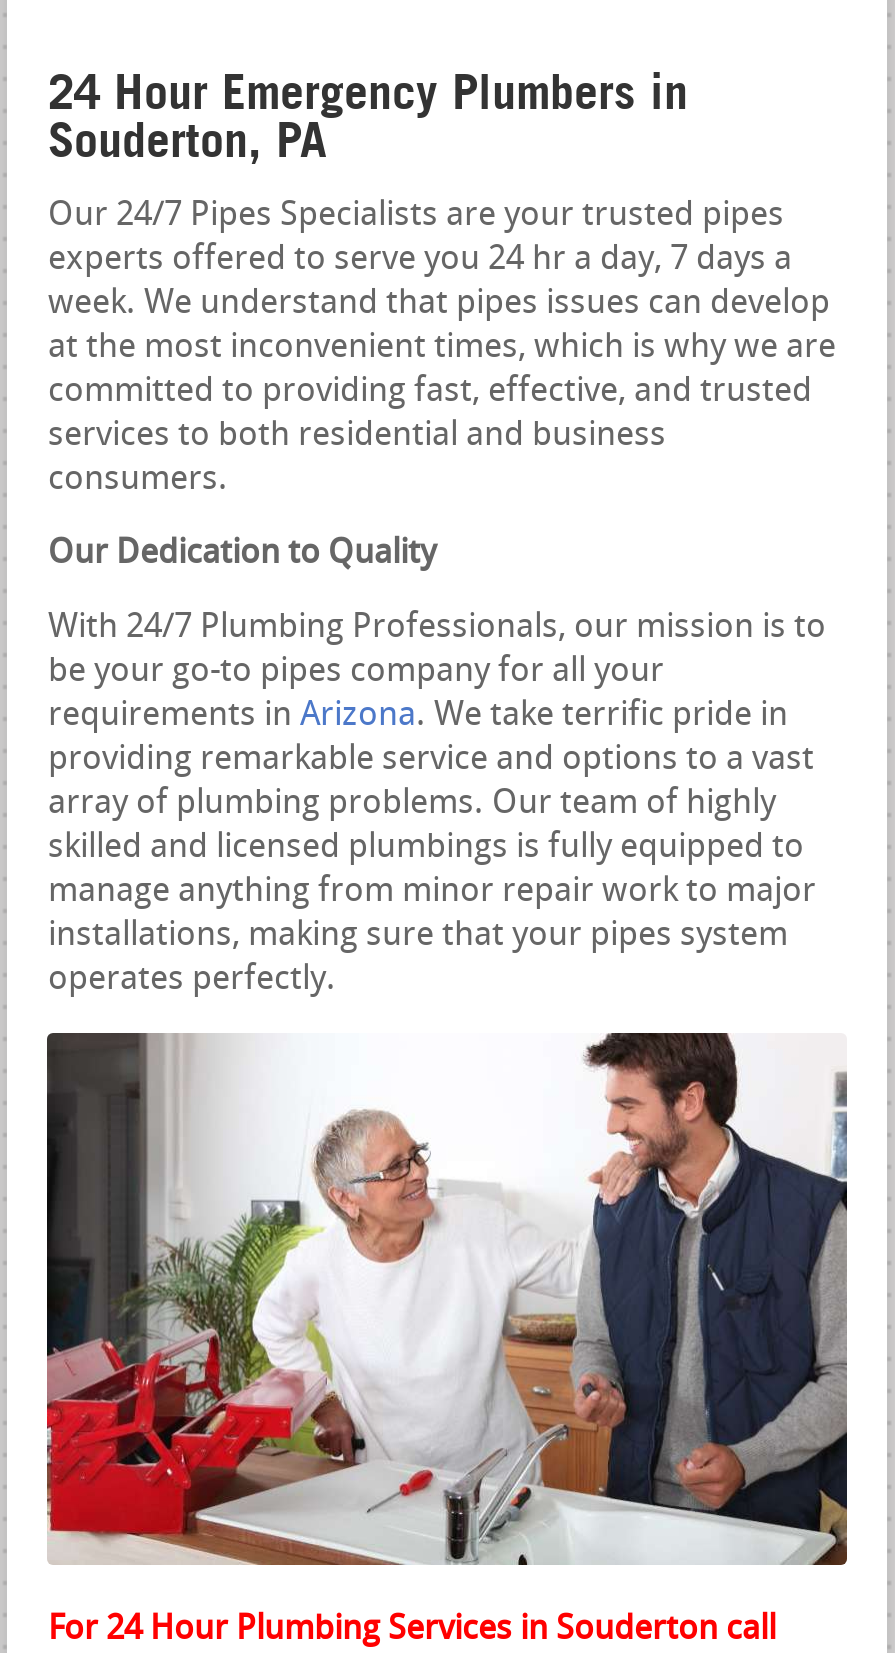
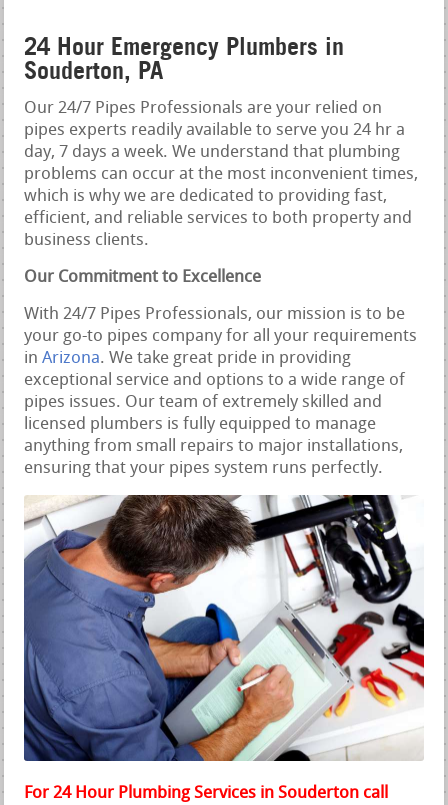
- Our 24/7 Pipes Specialists are your trusted pipes
- experts offered to serve you 24 hr a day, 7 days a
- week. We understand that pipes issues can develop
- at the most inconvenient times, which is why we are
- committed to providing fast, effective, and trusted
- services to both residential and business
- consumers.
+ Our 24/7 Pipes Professionals are your relied on
+ pipes experts readily available to serve you 24 hr a
+ day, 7 days a week. We understand that plumbing
+ problems can occur at the most inconvenient times,
+ which is why we are dedicated to providing fast,
+ efficient, and reliable services to both property and
+ business clients.

- Our Dedication to Quality
+ Our Commitment to Excellence

- With 24/7 Plumbing Professionals, our mission is to
- be your go-to pipes company for all your
- requirements in Arizona. We take terrific pride in
- providing remarkable service and options to a vast
- array of plumbing problems. Our team of highly
- skilled and licensed plumbings is fully equipped to
- manage anything from minor repair work to major
- installations, making sure that your pipes system
- operates perfectly.
+ With 24/7 Pipes Professionals, our mission is to be
+ your go-to pipes company for all your requirements
+ in Arizona. We take great pride in providing
+ exceptional service and options to a wide range of
+ pipes issues. Our team of extremely skilled and
+ licensed plumbers is fully equipped to manage
+ anything from small repairs to major installations,
+ ensuring that your pipes system runs perfectly.

- [image]
+ [image]
